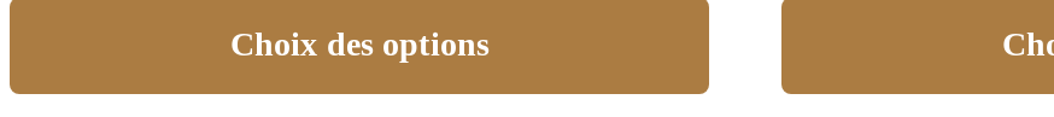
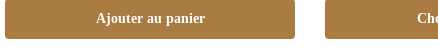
- Choix des options
+ Ajouter au panier
